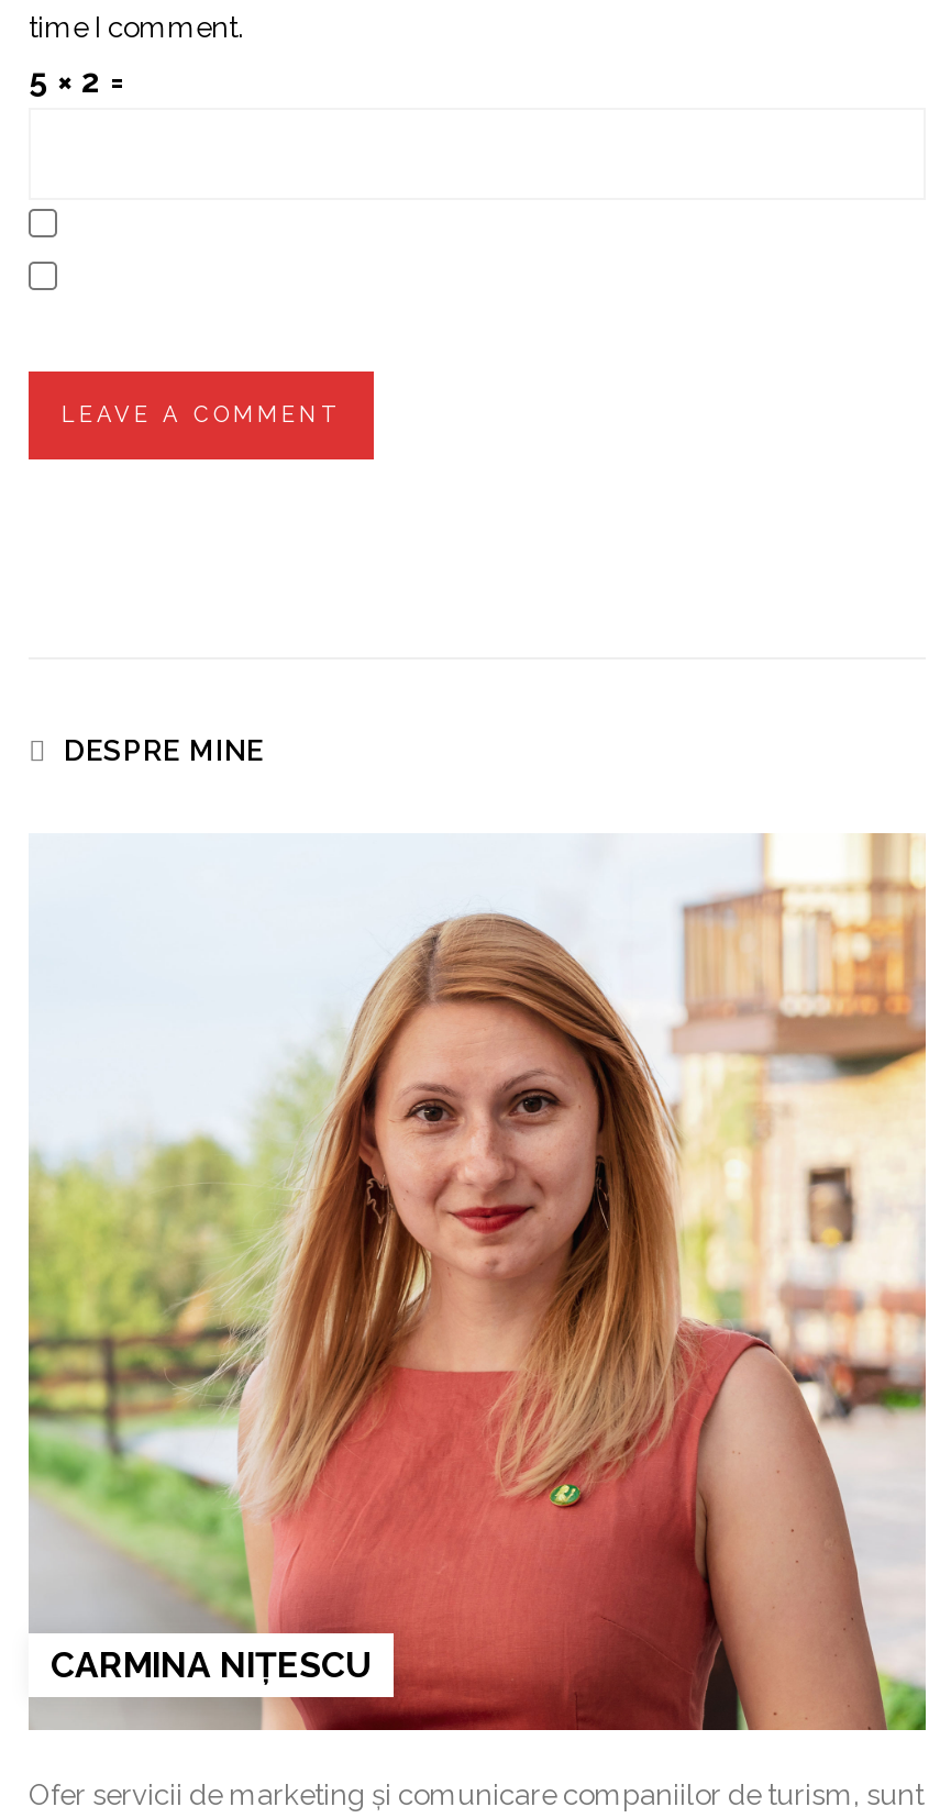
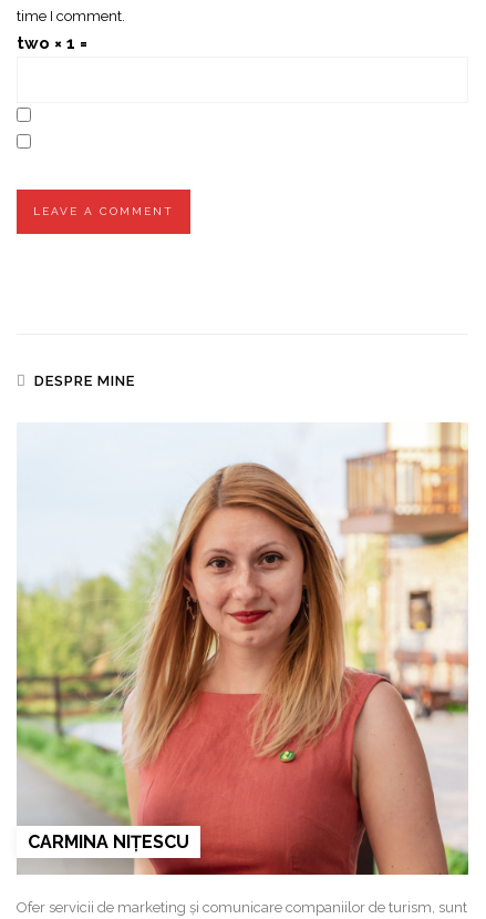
- 5 × 2 =
+ two × 1 =
